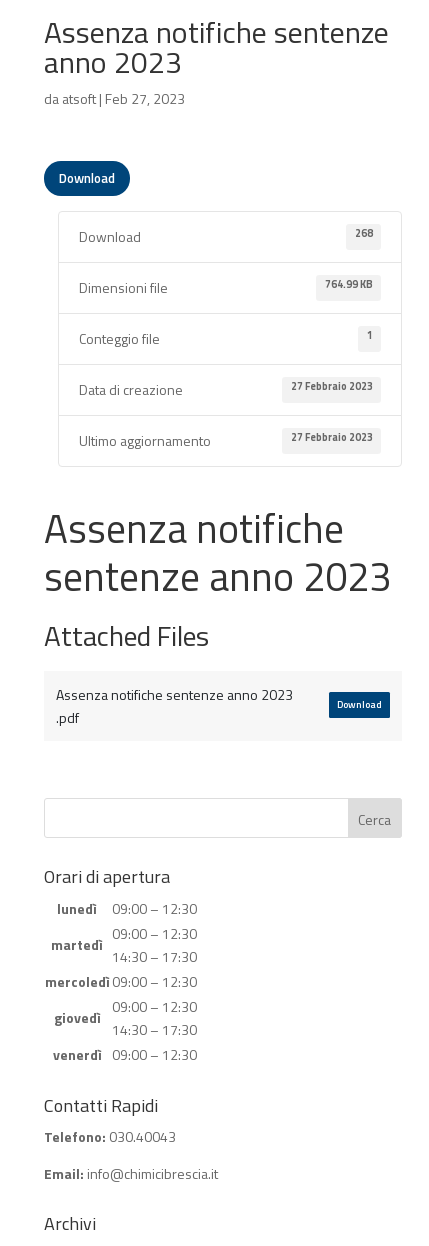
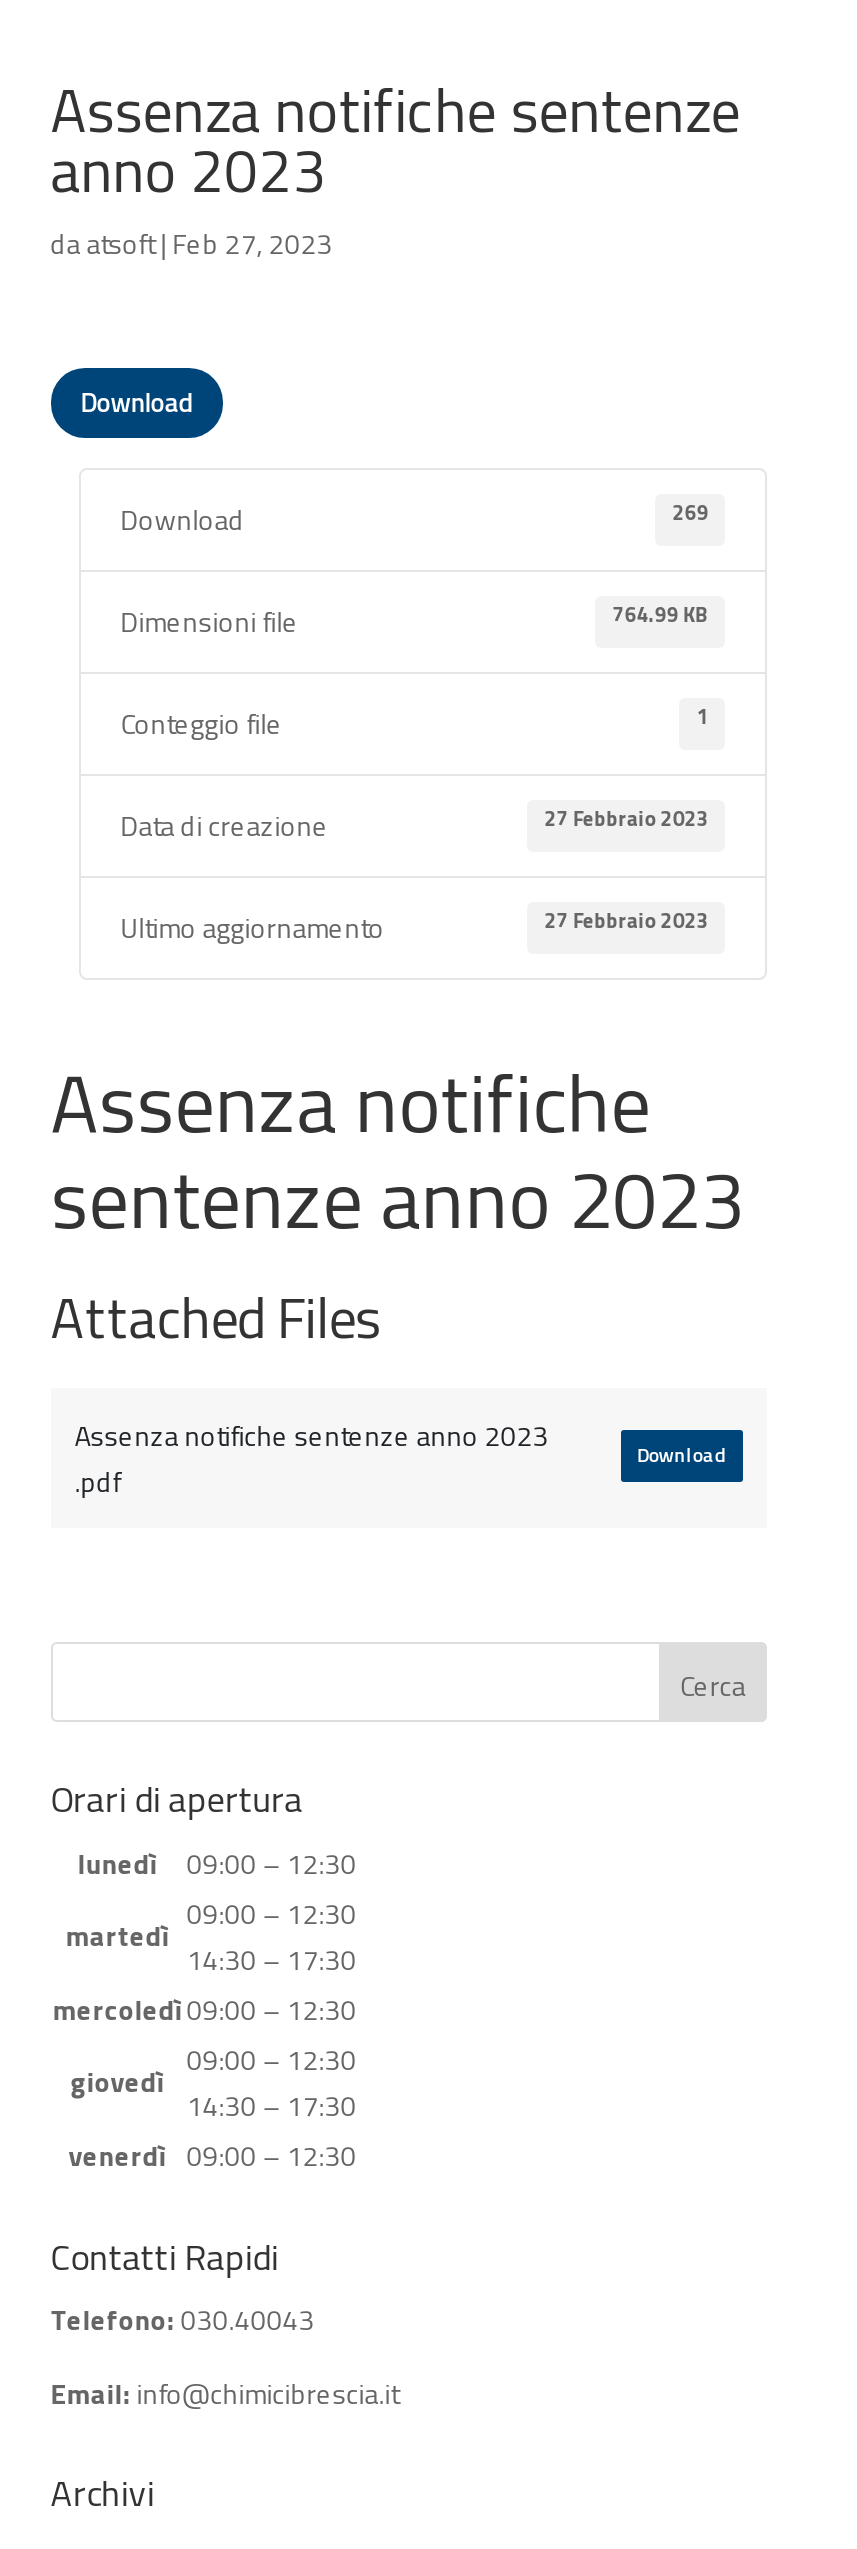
- 268
+ 269
